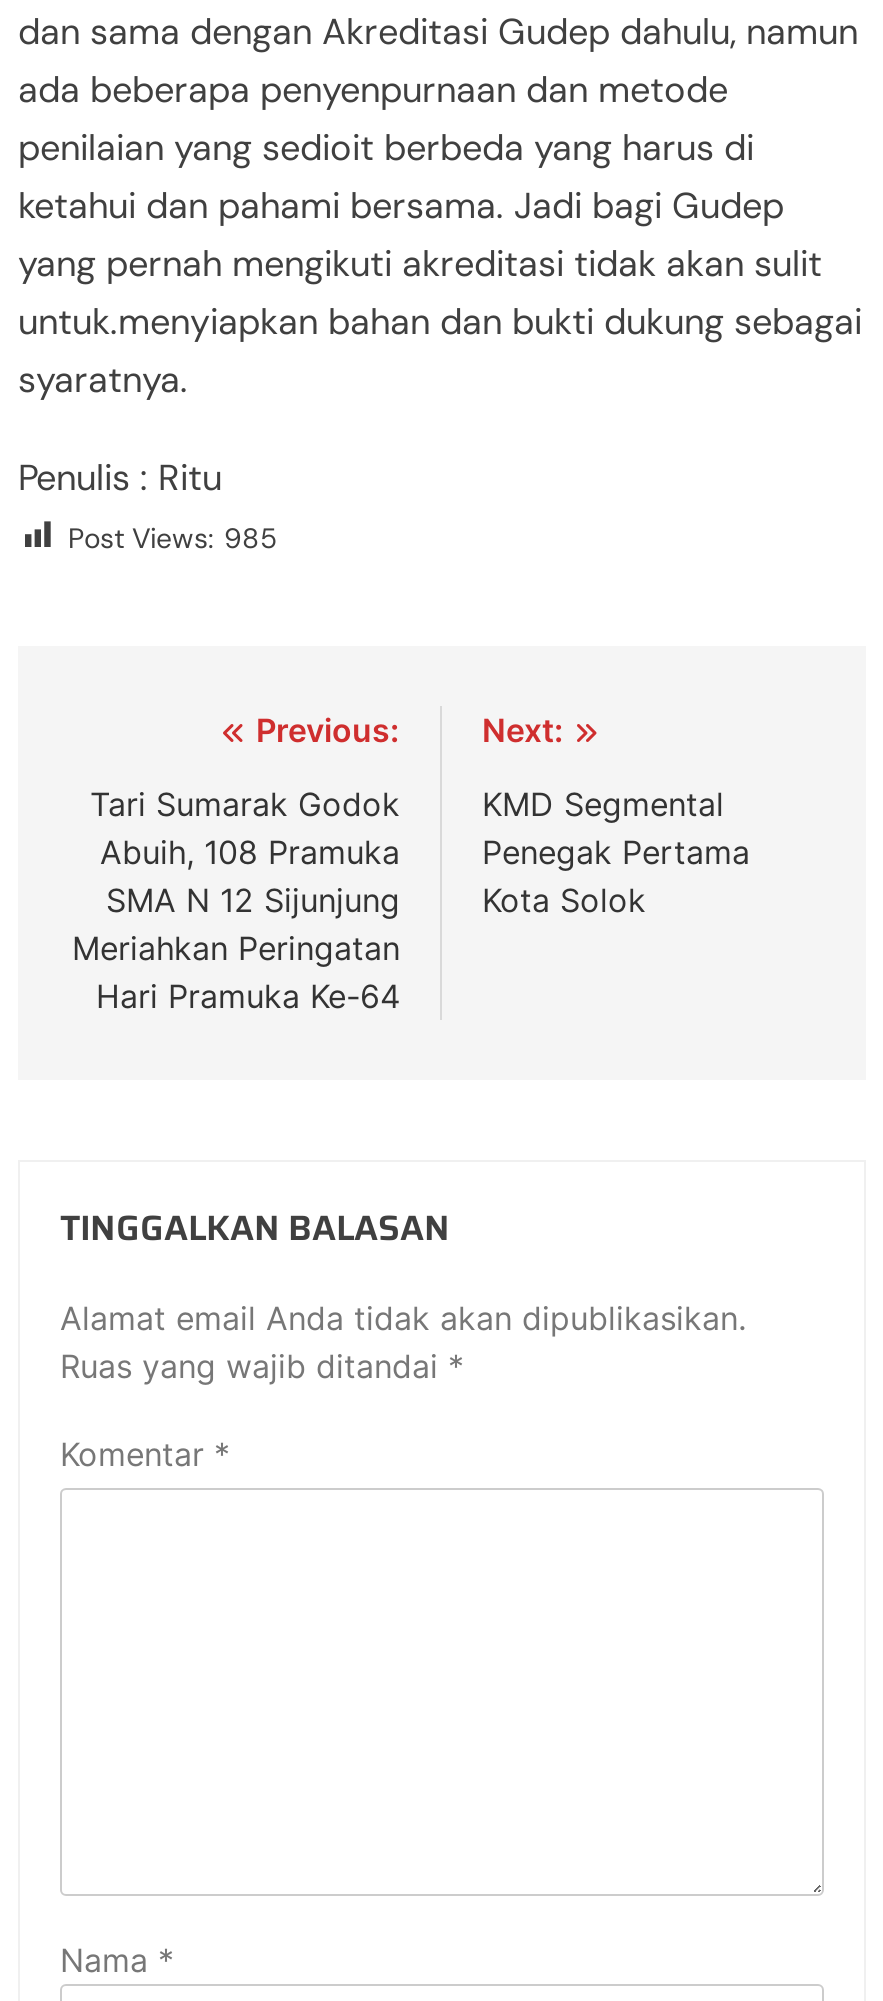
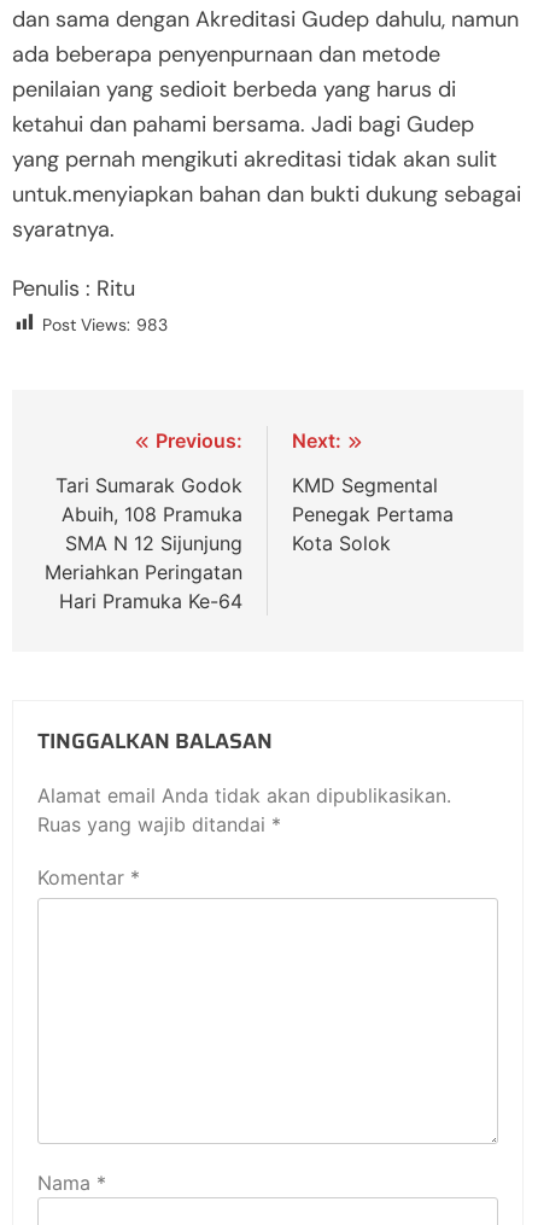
- Post Views: 985
+ Post Views: 983
